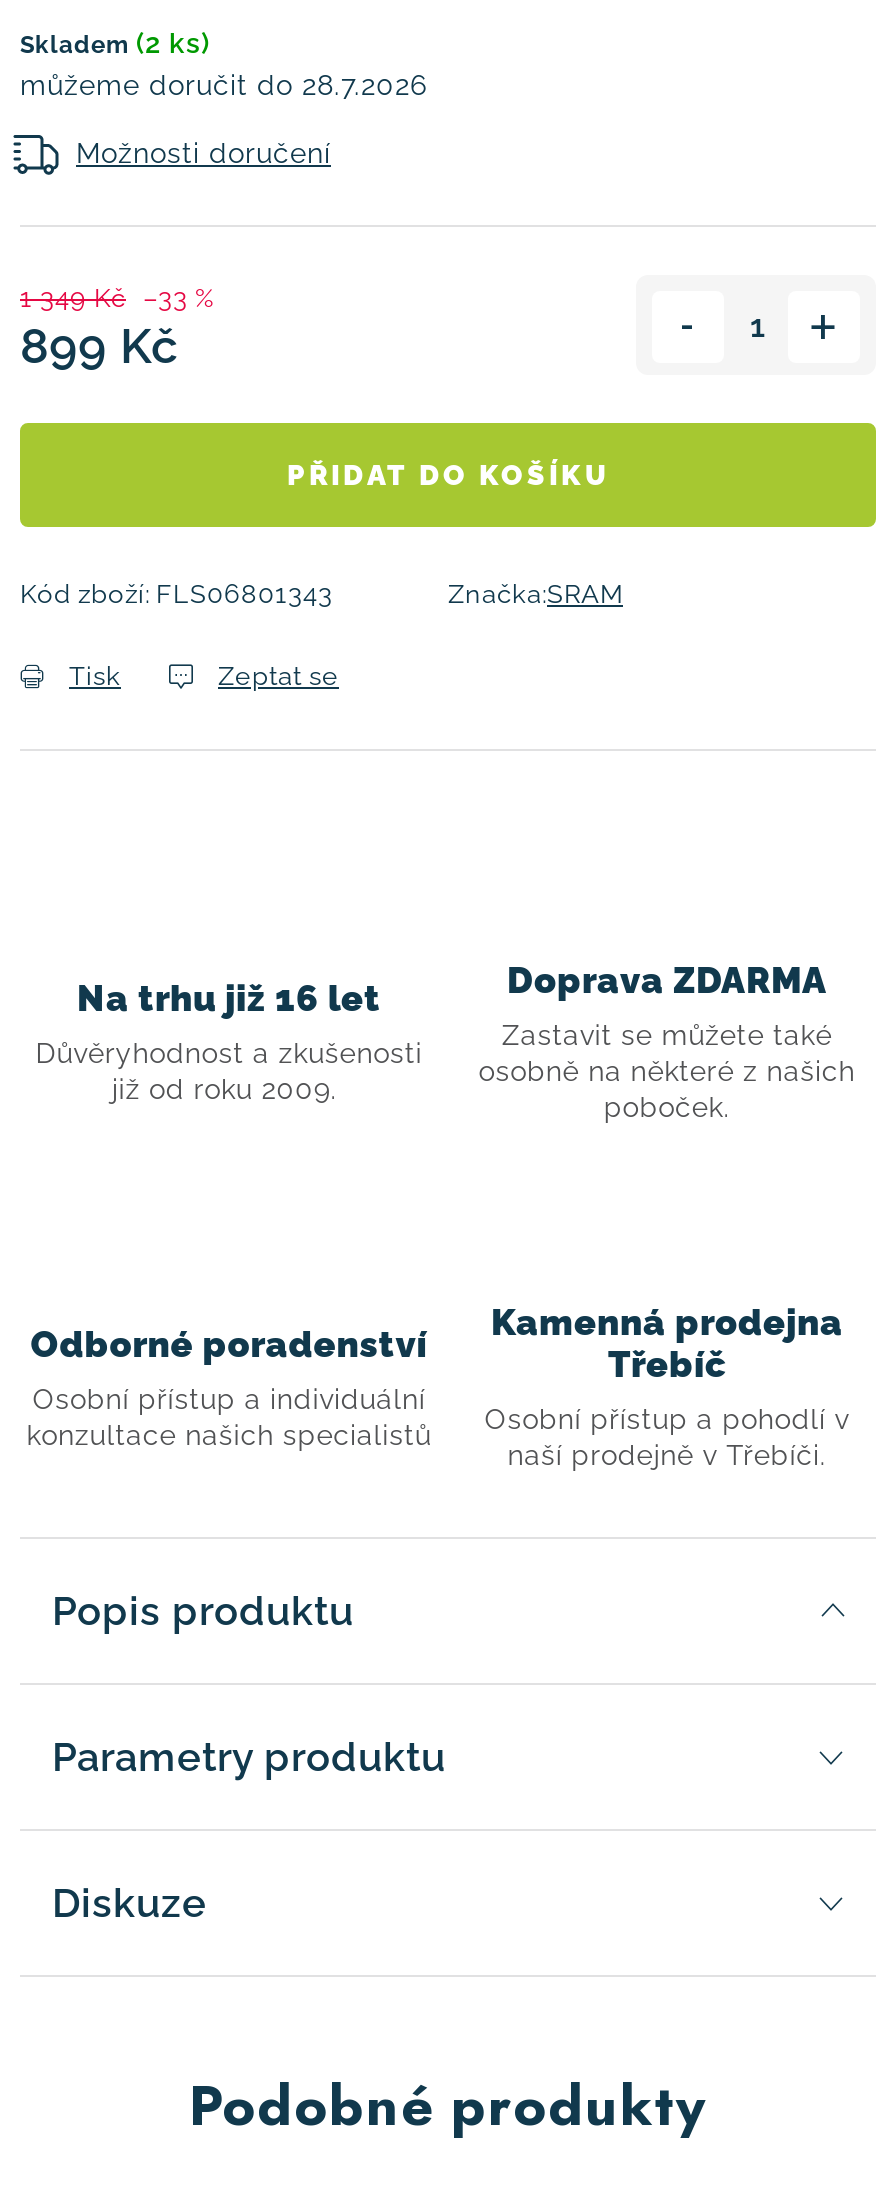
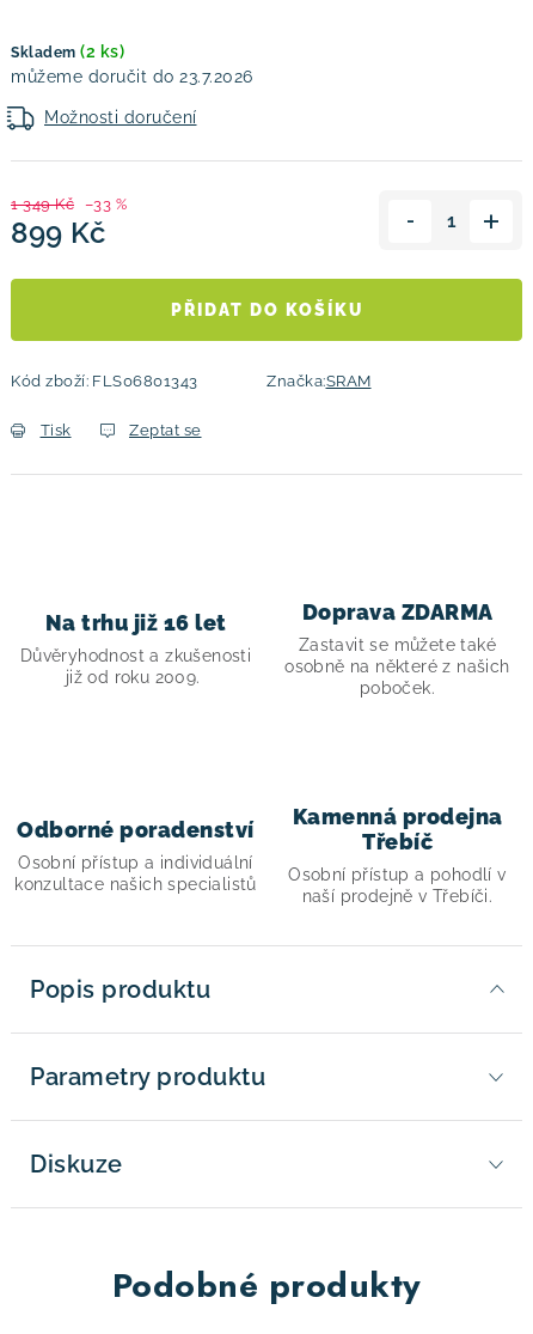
- 28.7.2026
+ 23.7.2026
